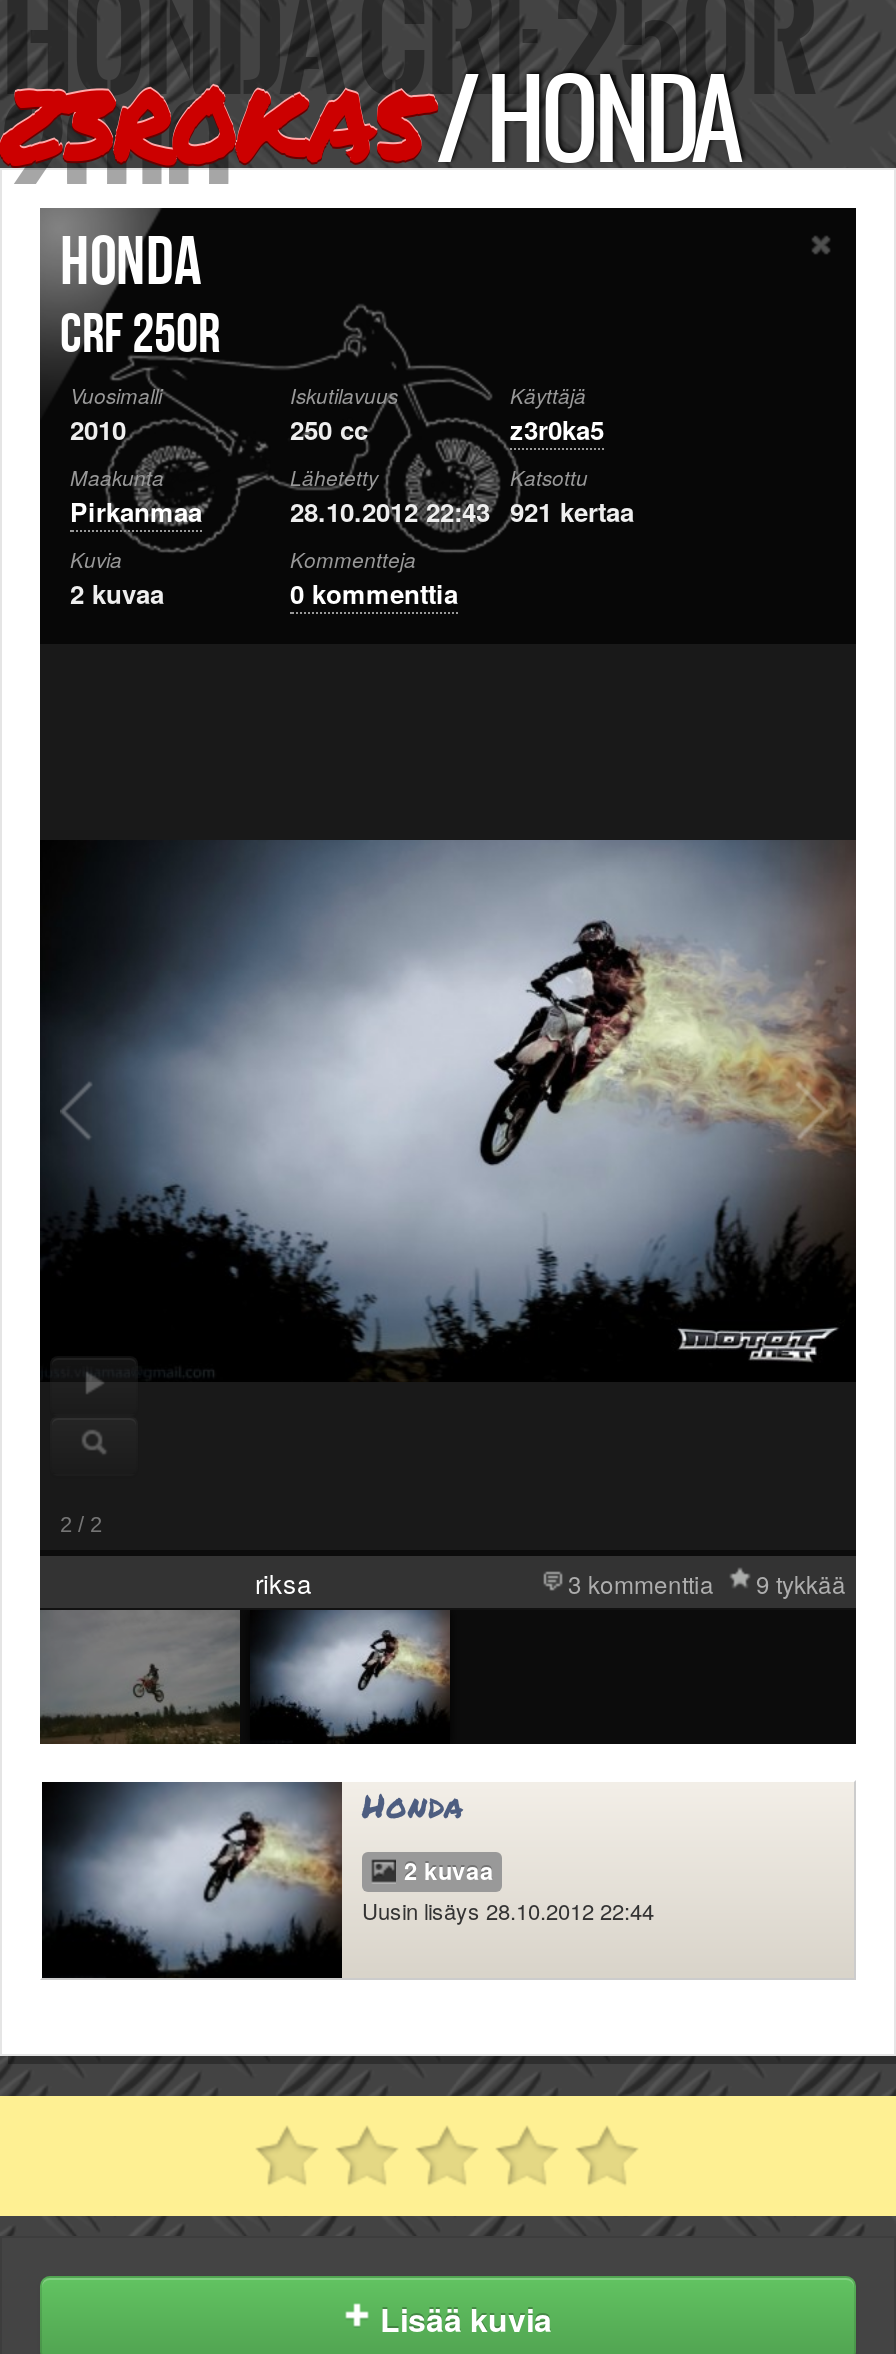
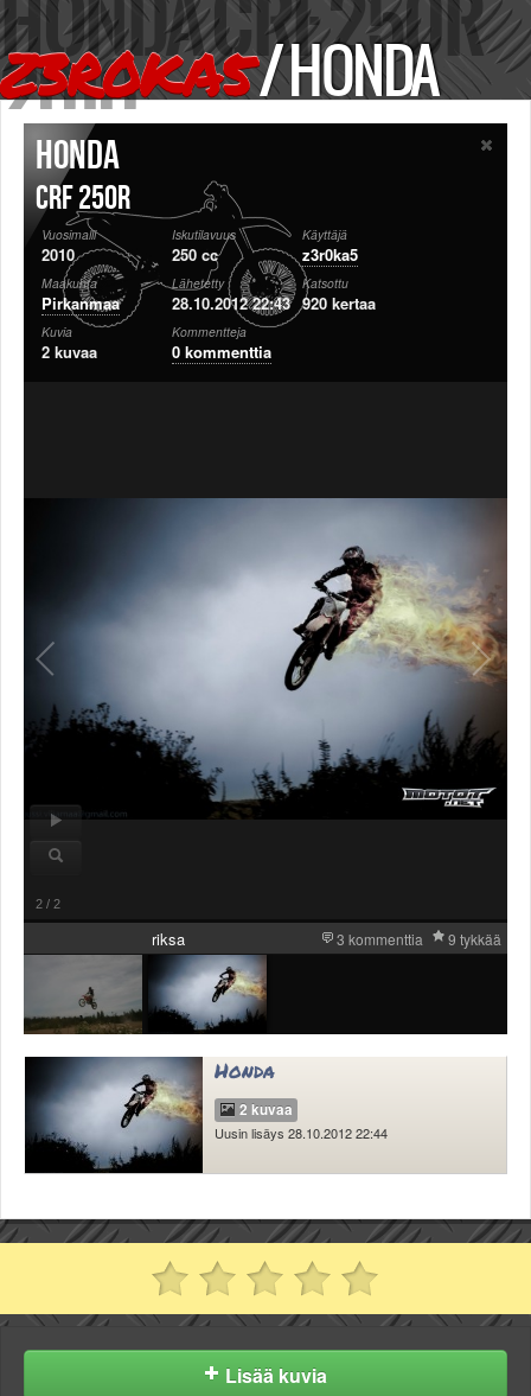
- 28.10.2012 22:43 921 kertaa
+ 28.10.2012 22:43 920 kertaa
